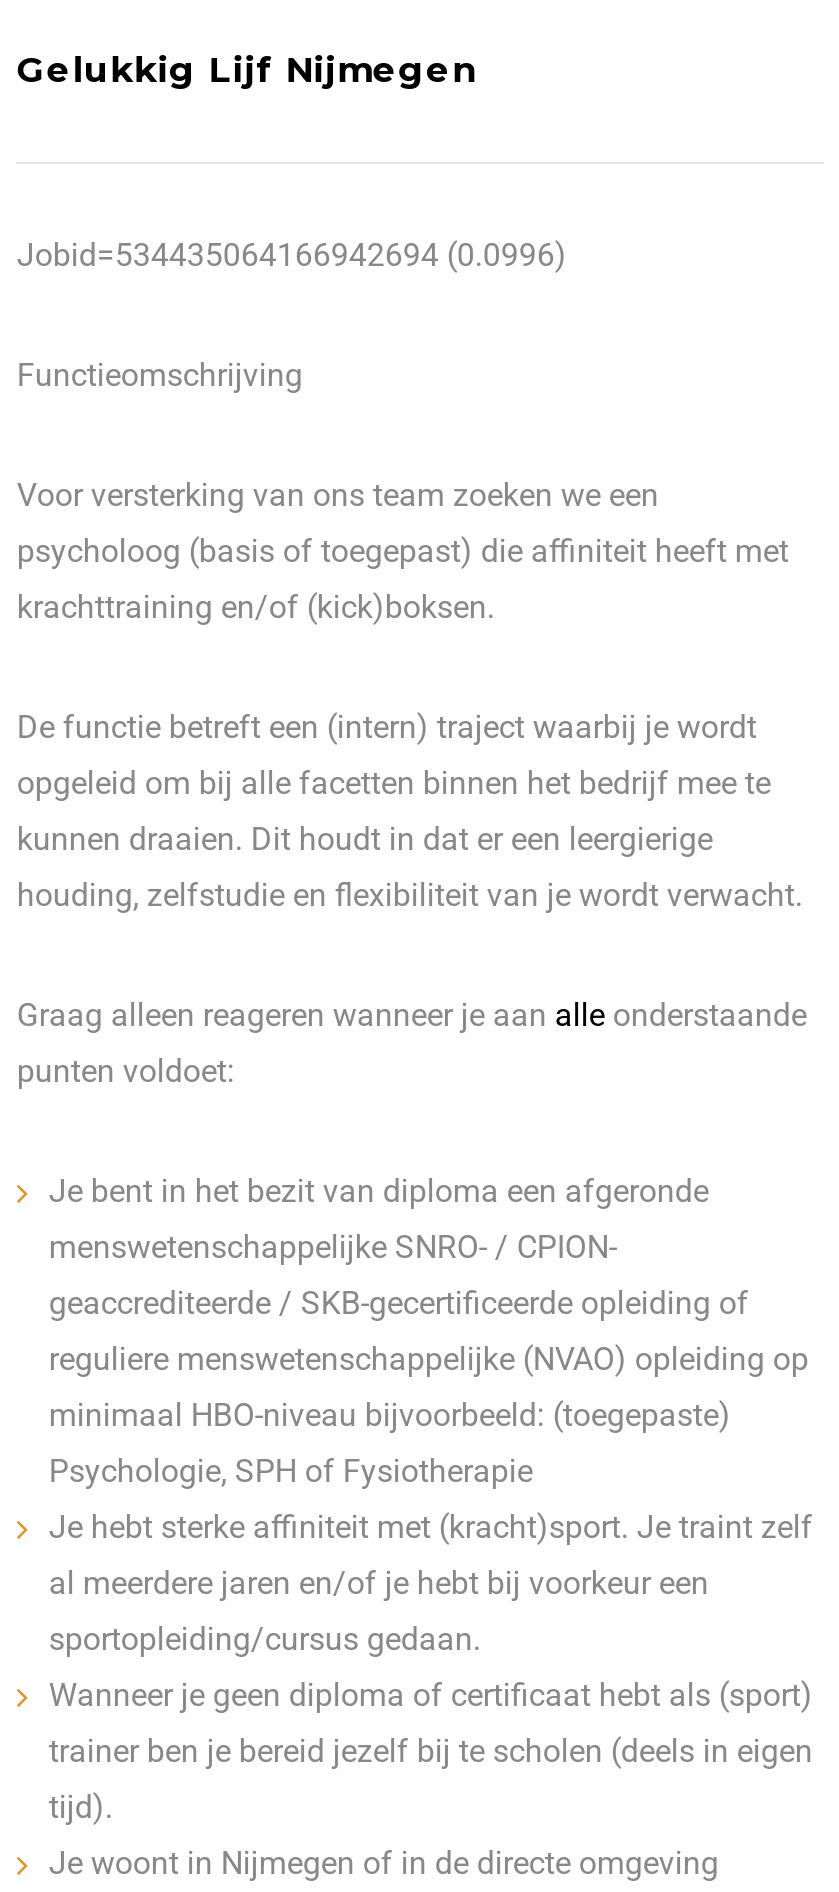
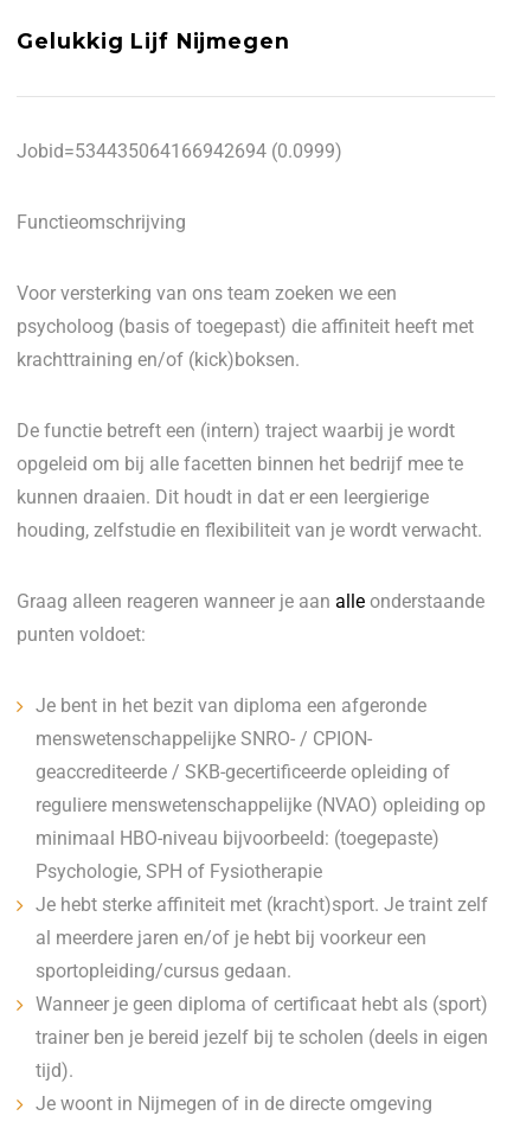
- Jobid=534435064166942694 (0.0996)
+ Jobid=534435064166942694 (0.0999)
